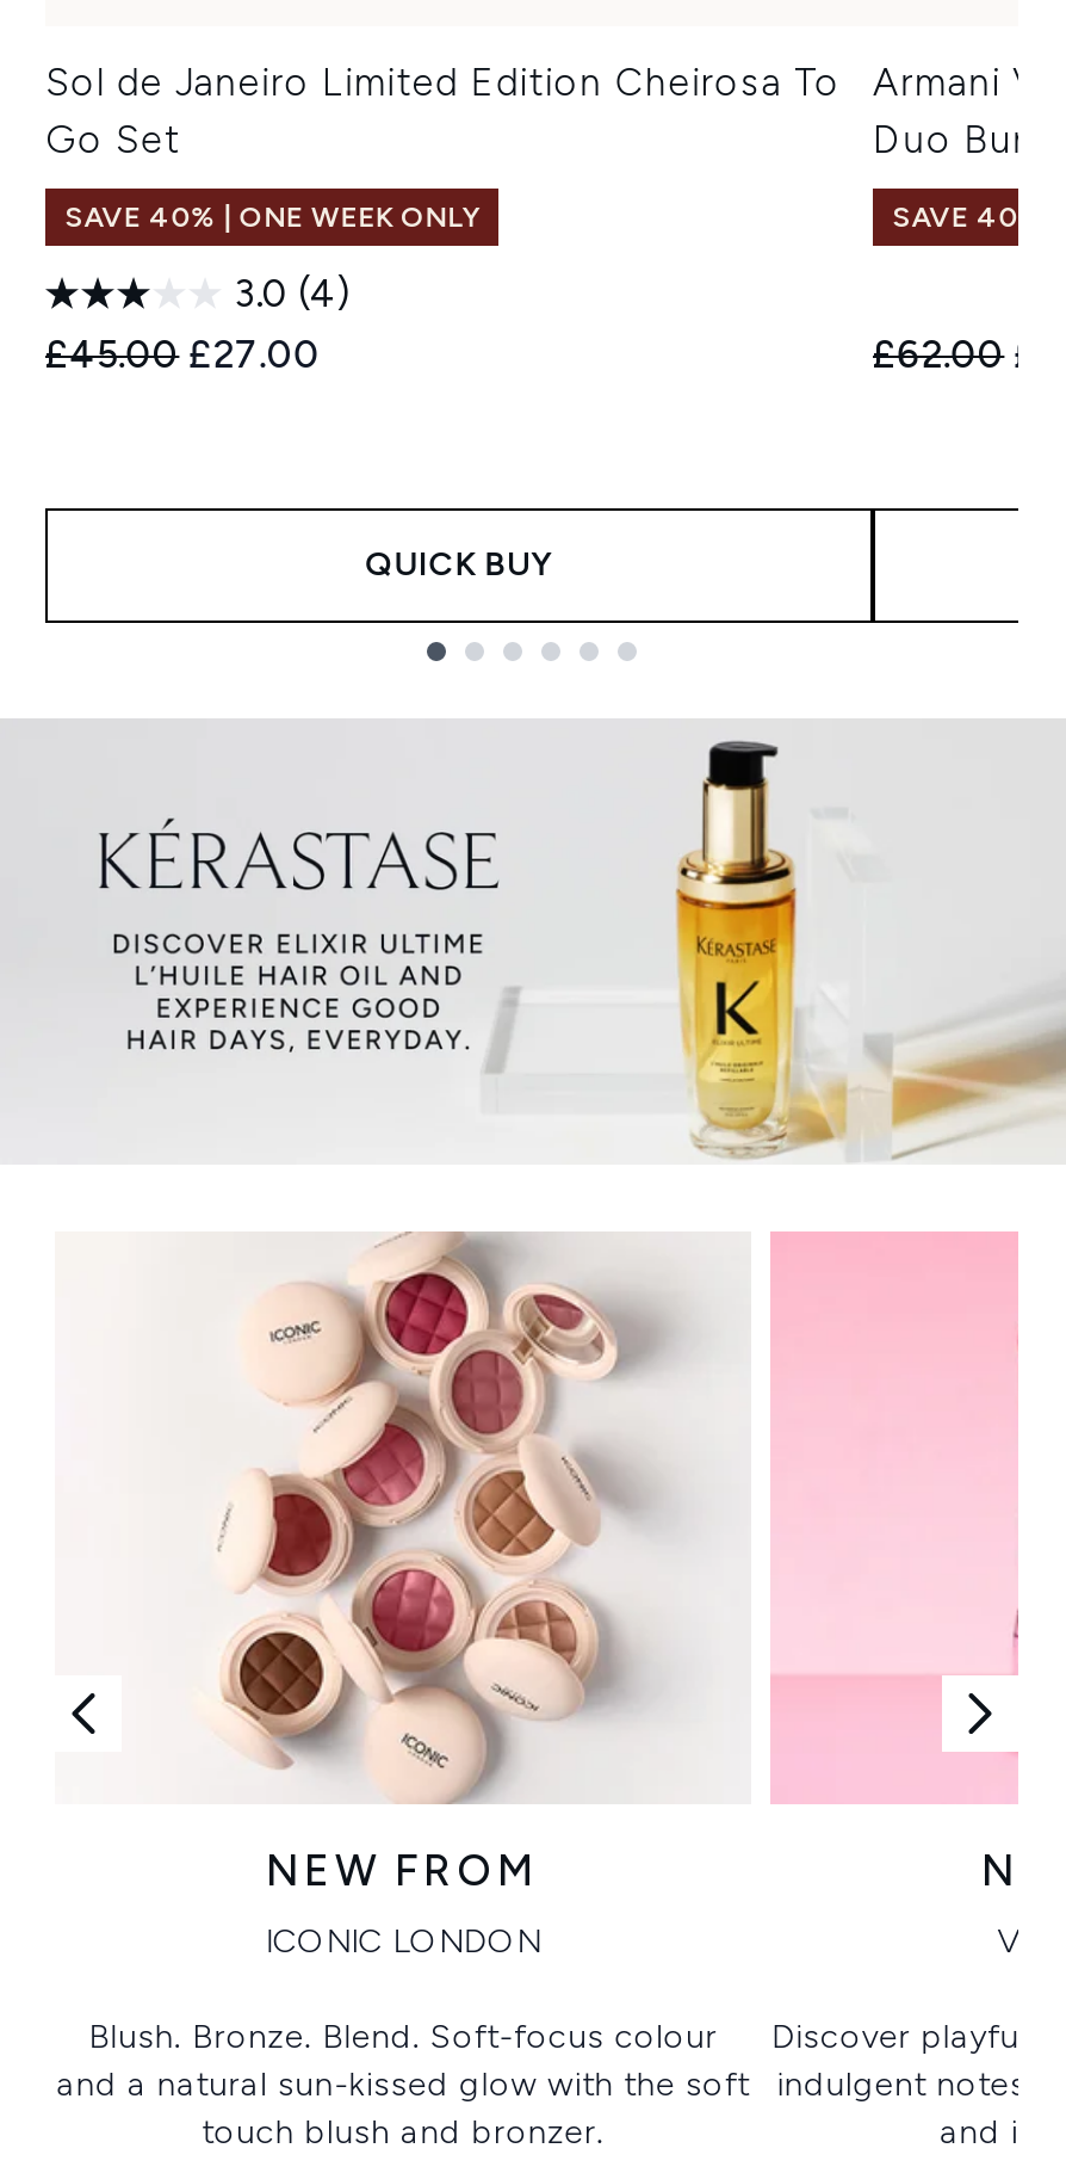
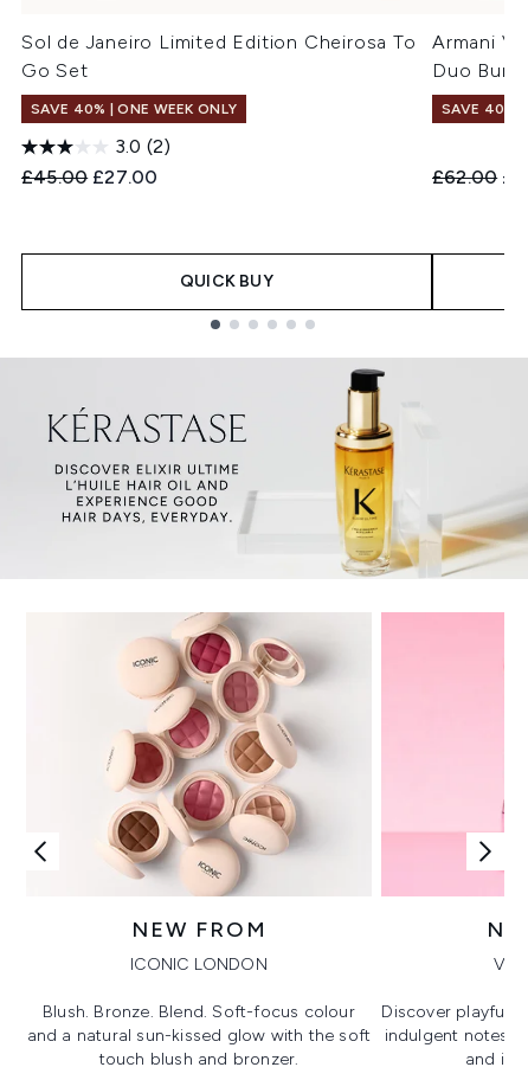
- 3.0 (4)
+ 3.0 (2)
